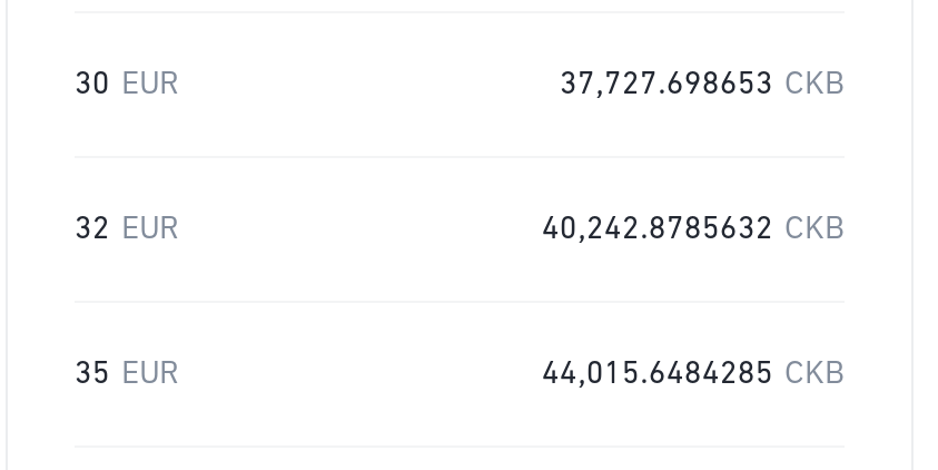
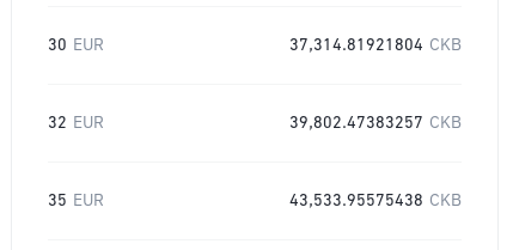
- 37,727.698653 CKB
+ 37,314.81921804 CKB

- 40,242.8785632 CKB
+ 39,802.47383257 CKB

- 44,015.6484285 CKB
+ 43,533.95575438 CKB
